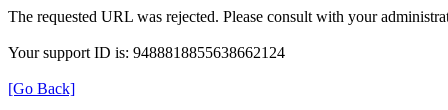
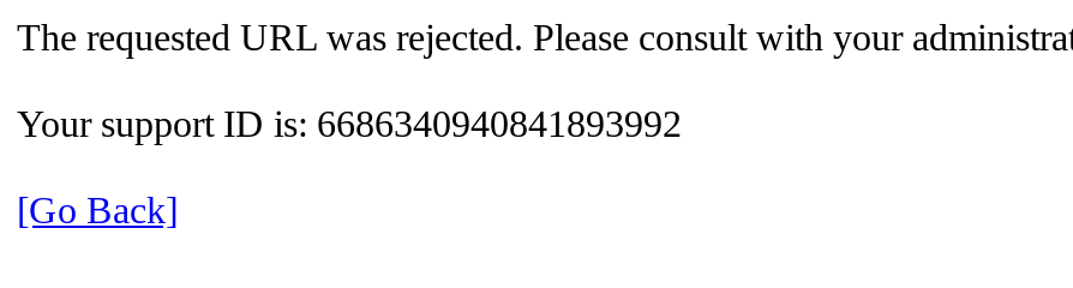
- Your support ID is: 9488818855638662124
+ Your support ID is: 6686340940841893992
